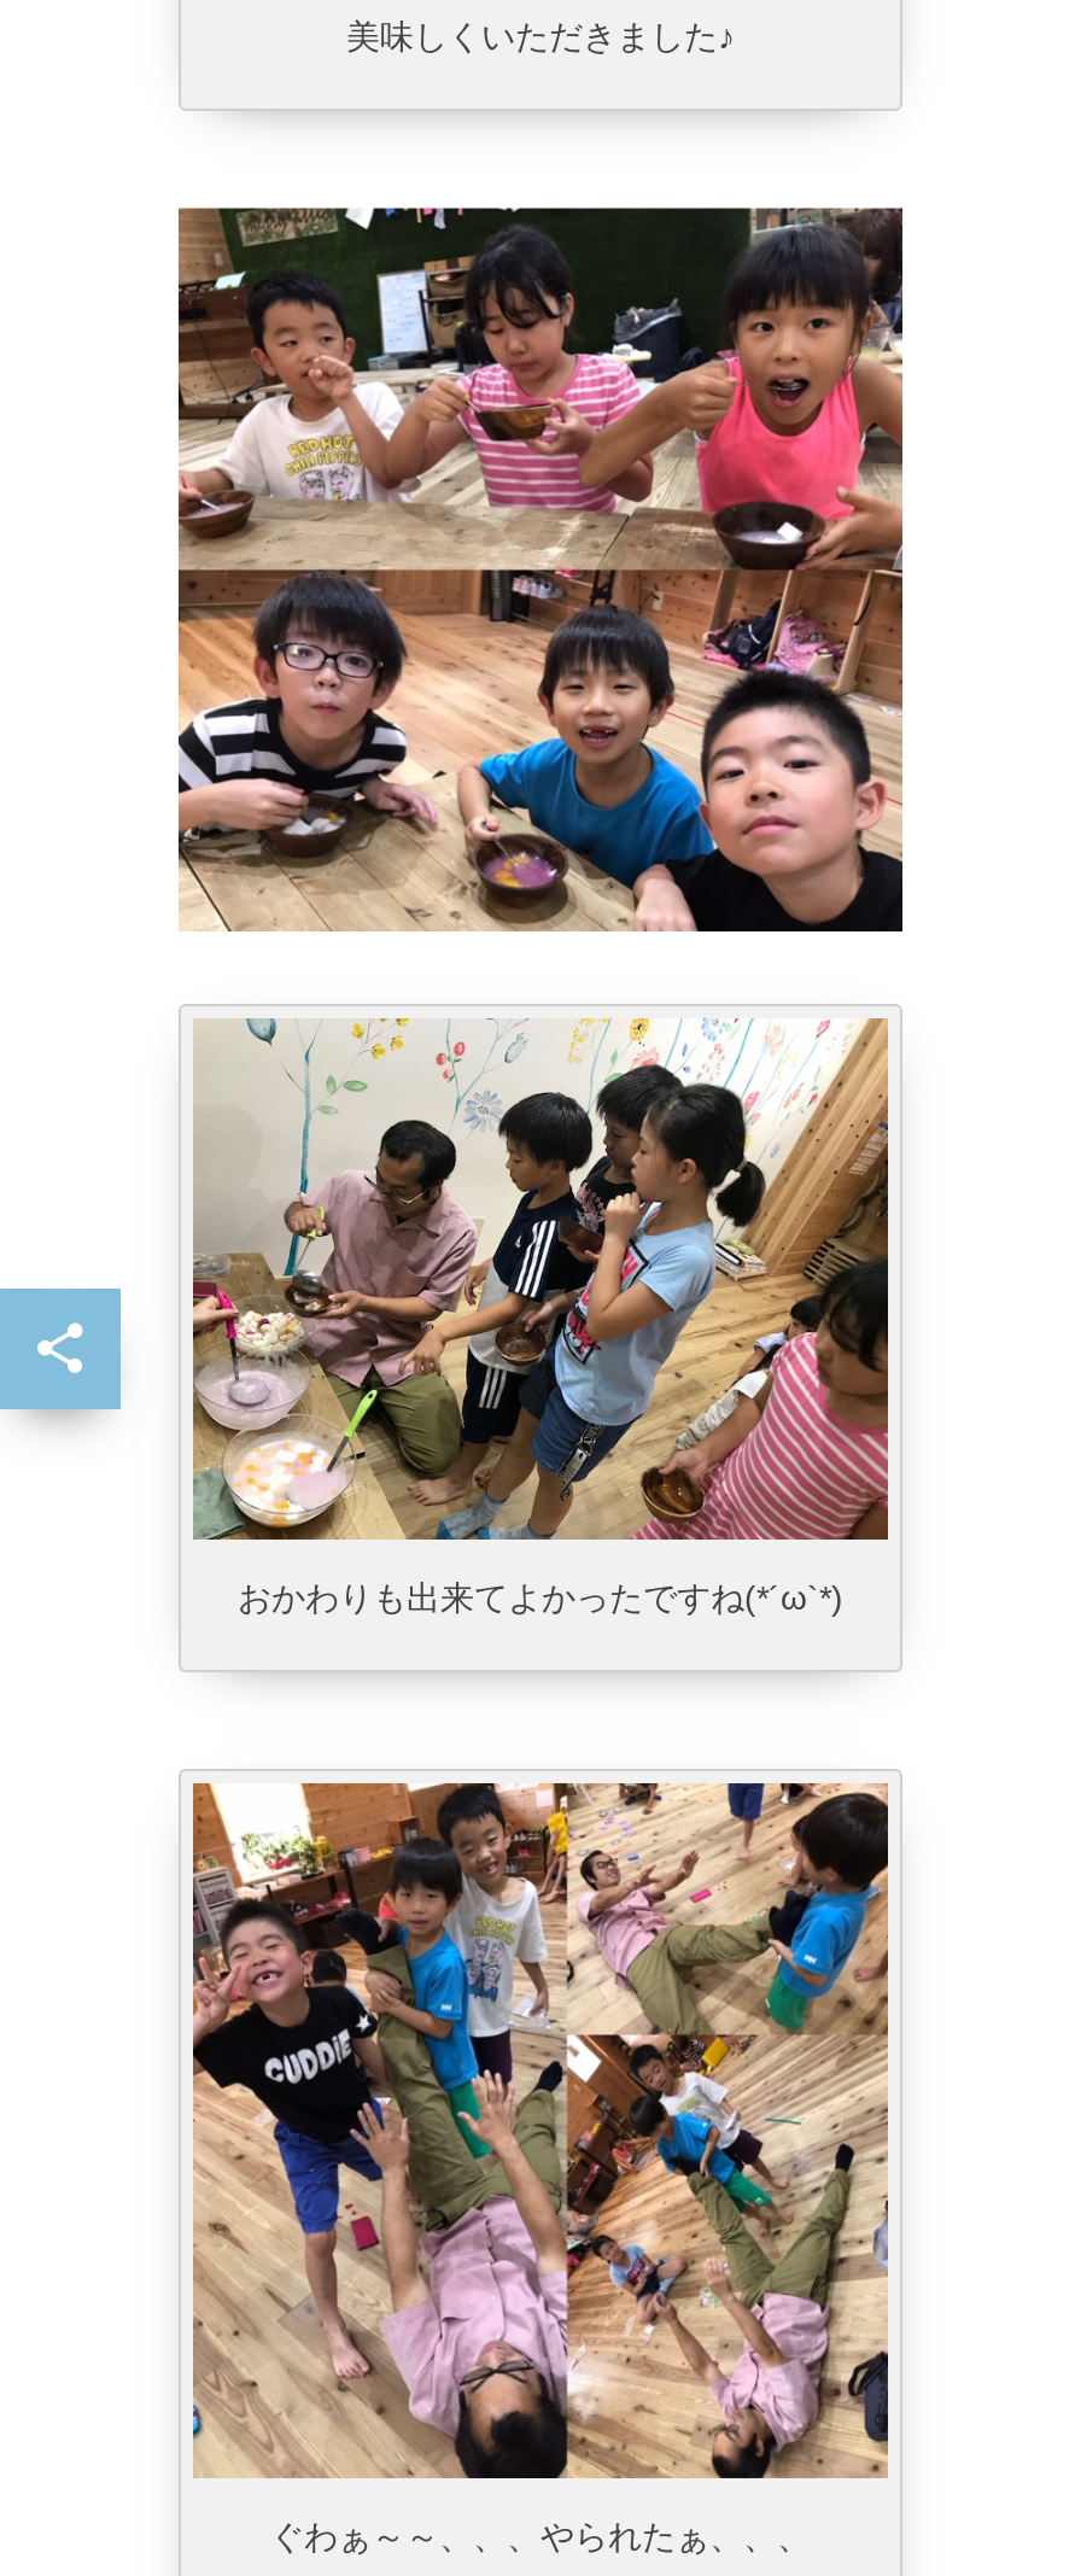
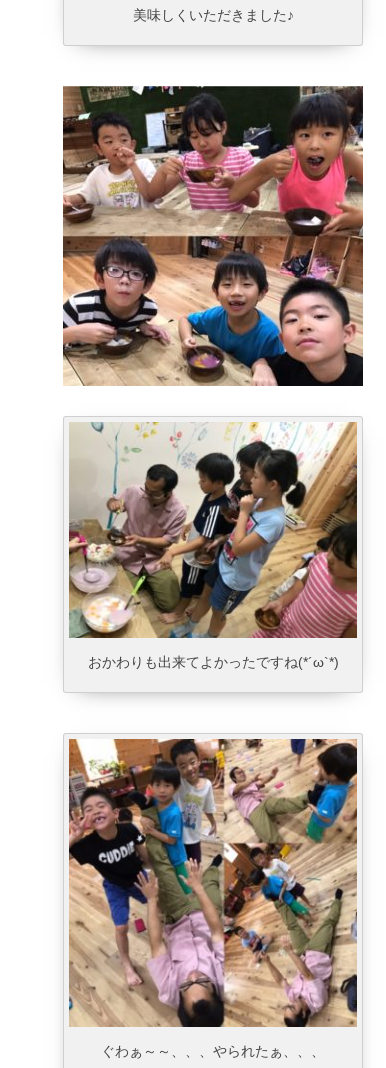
- [image]
